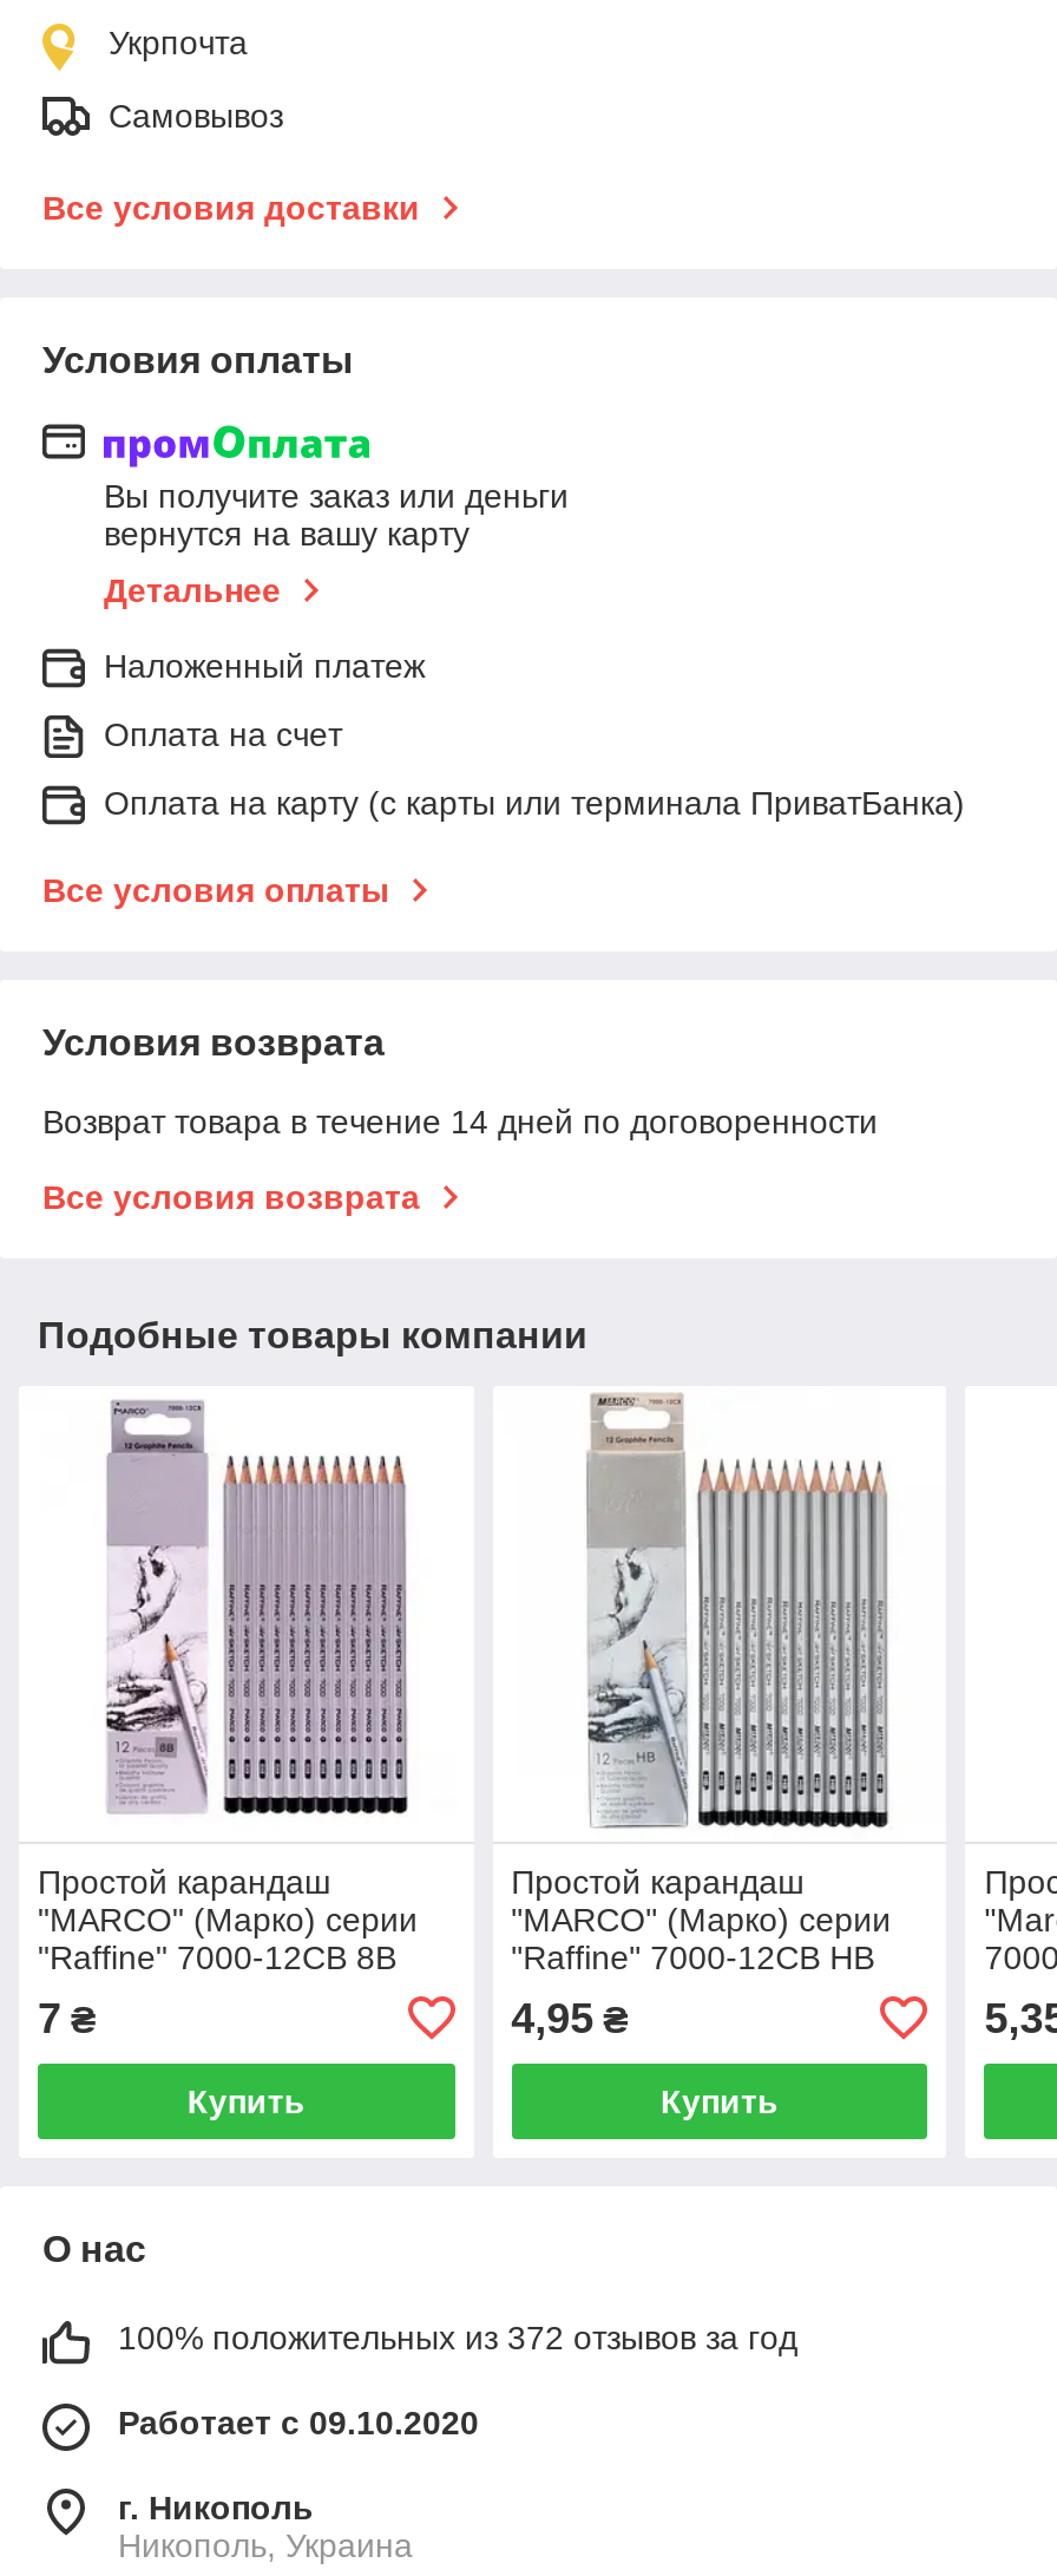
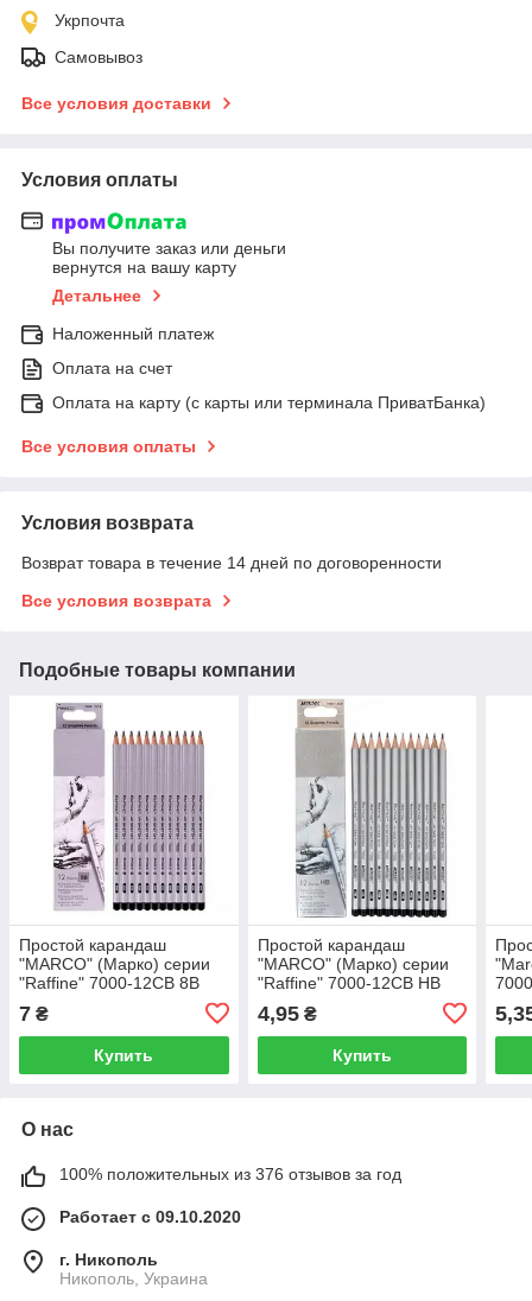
- 100% положительных из 372 отзывов за год
+ 100% положительных из 376 отзывов за год
